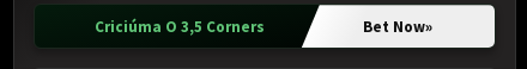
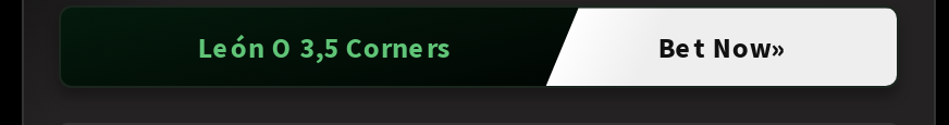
- Criciúma O 3,5 Corners
+ León O 3,5 Corners
